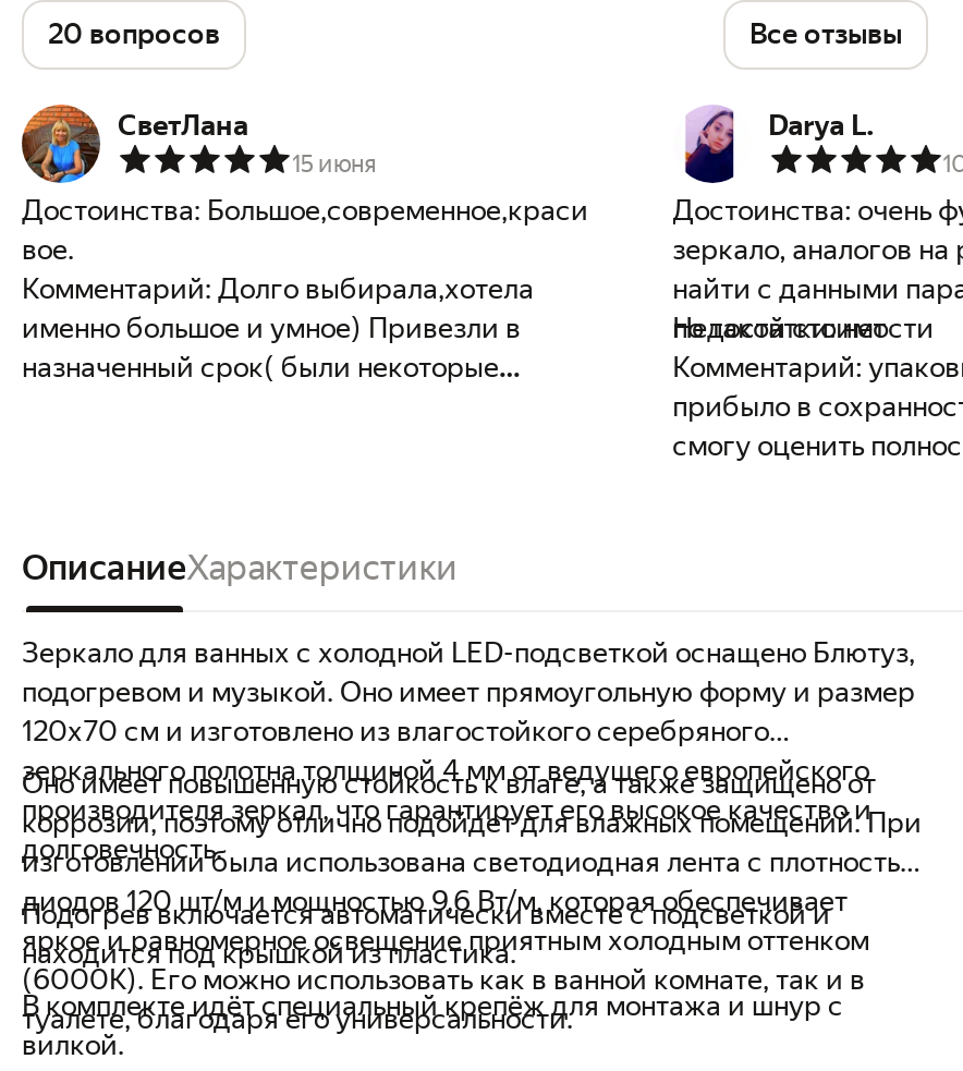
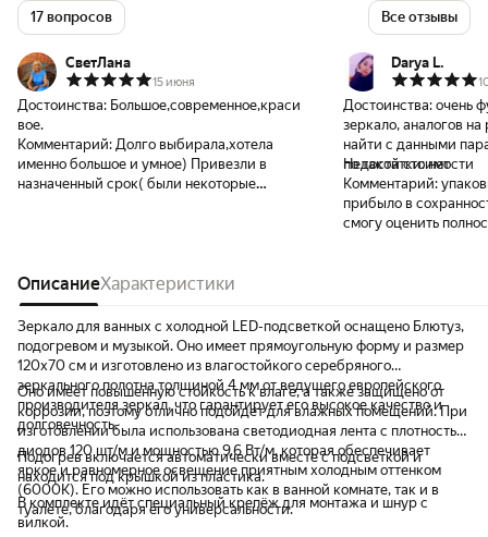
- 20 вопросов
+ 17 вопросов
